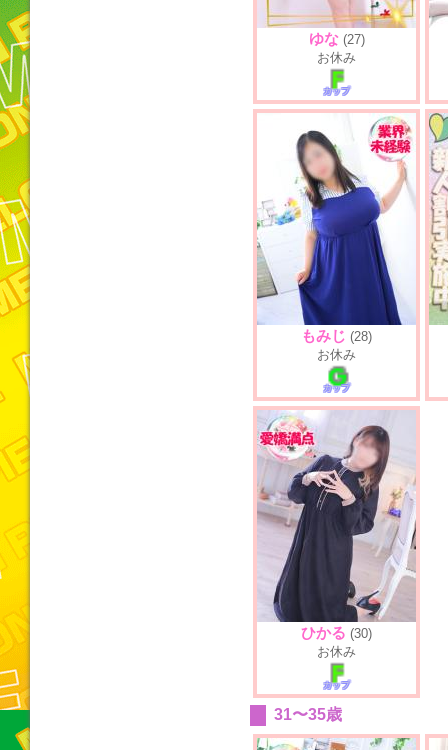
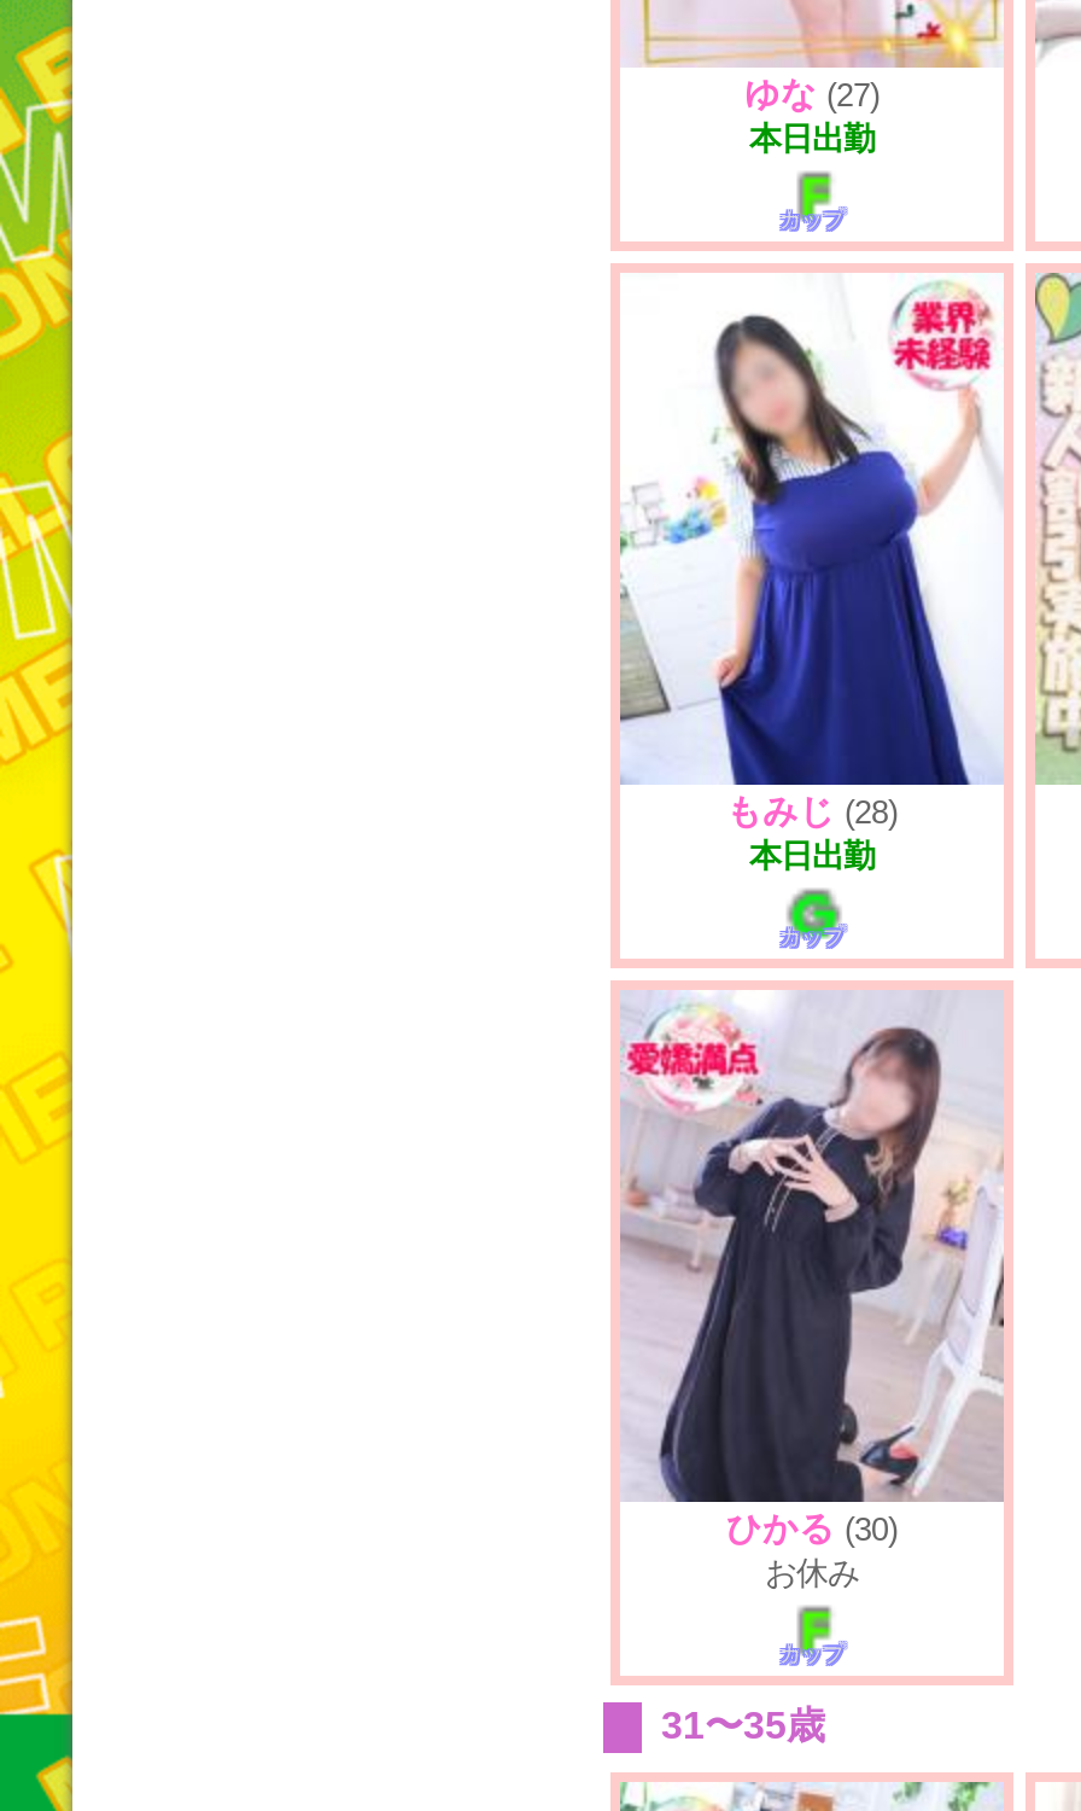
- お休み
+ 本日出勤

- お休み
+ 本日出勤
